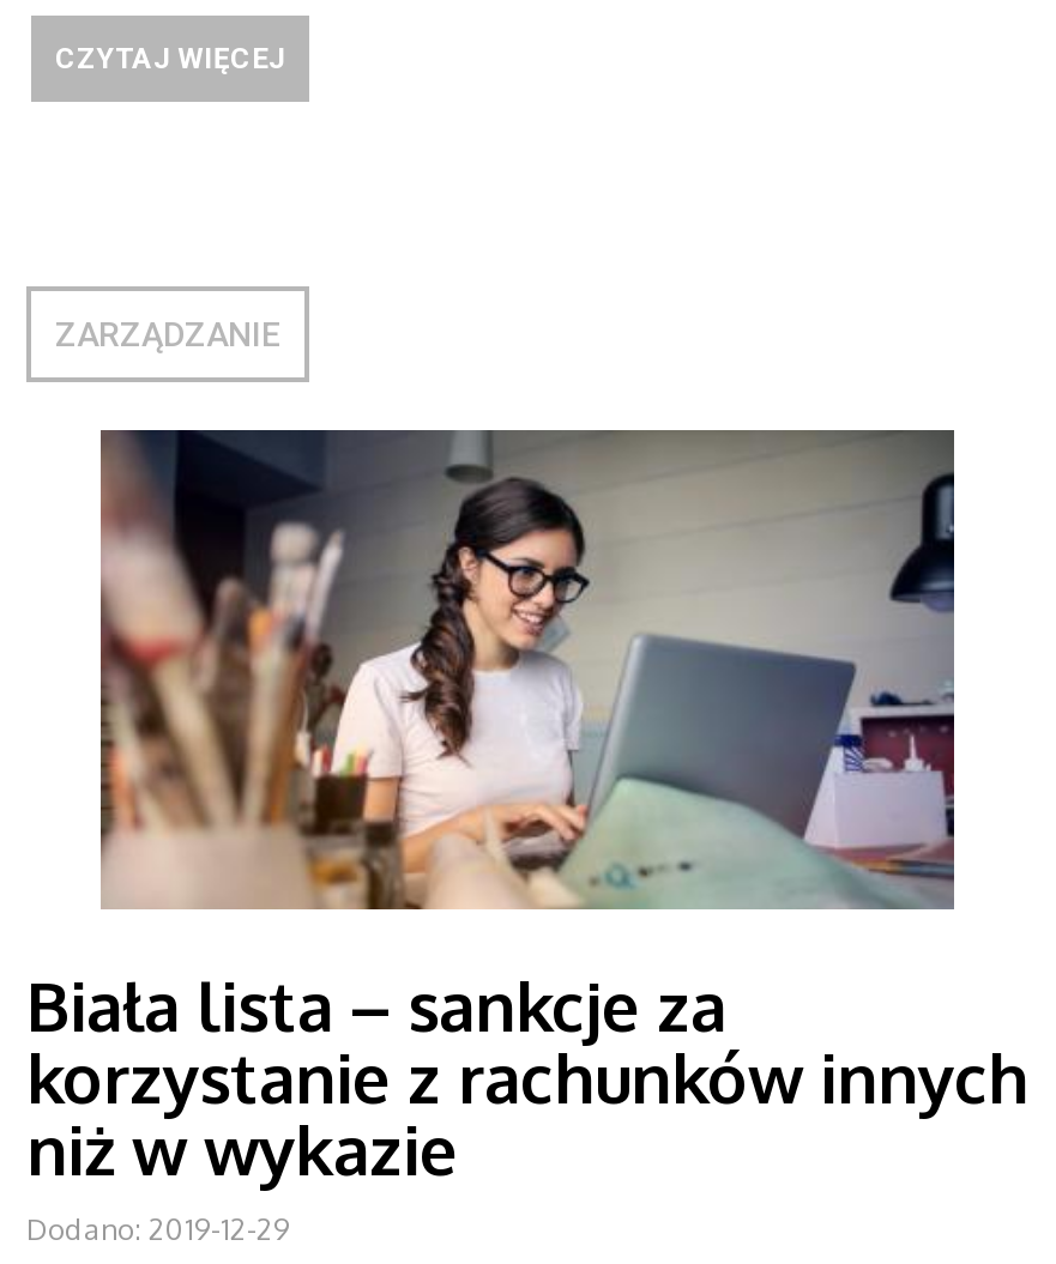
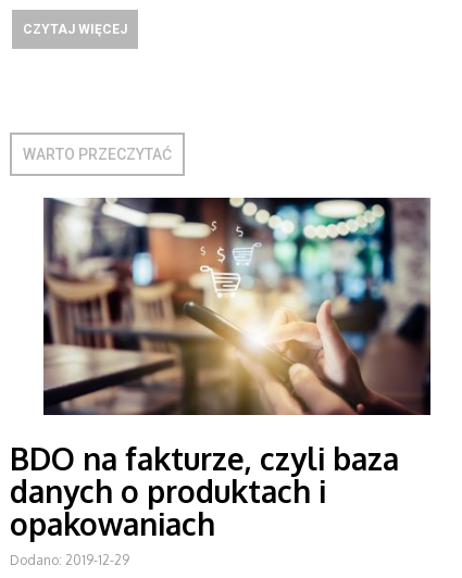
- ZARZĄDZANIE
+ WARTO PRZECZYTAĆ

- [image]
- Biała lista – sankcje za
- korzystanie z rachunków innych
- niż w wykazie
+ [image]
+ BDO na fakturze, czyli baza
+ danych o produktach i
+ opakowaniach
